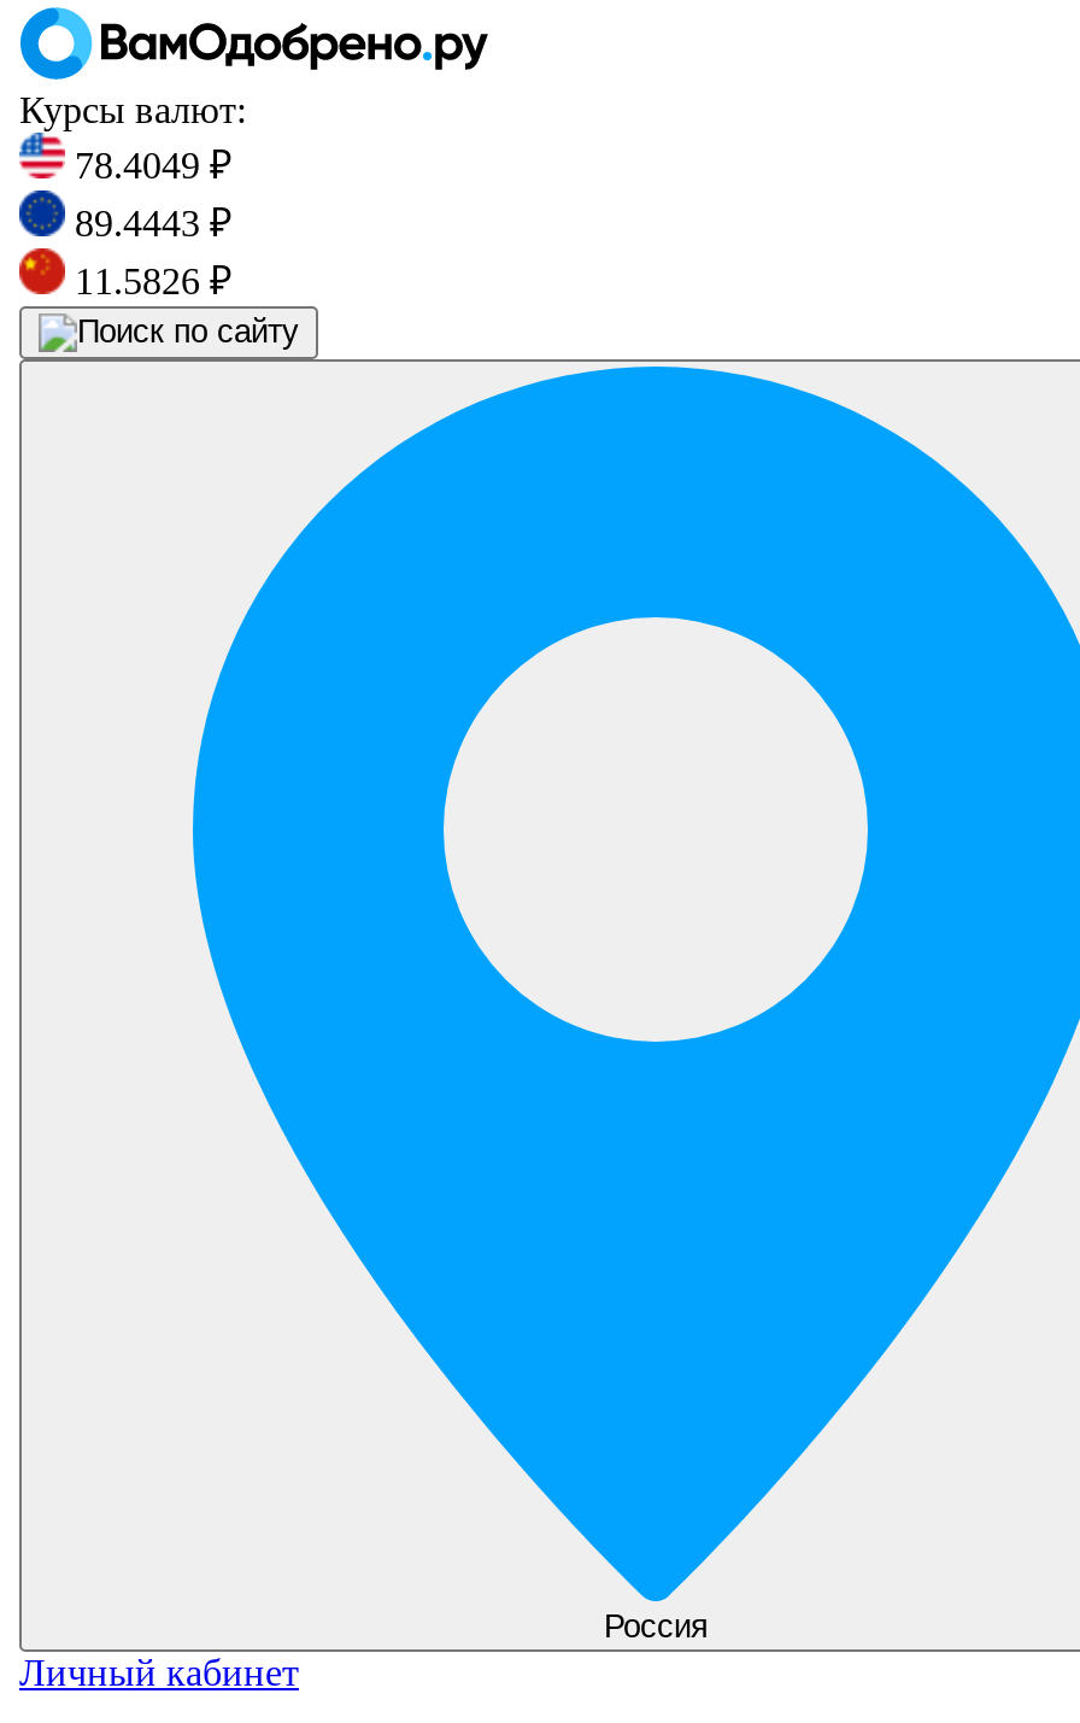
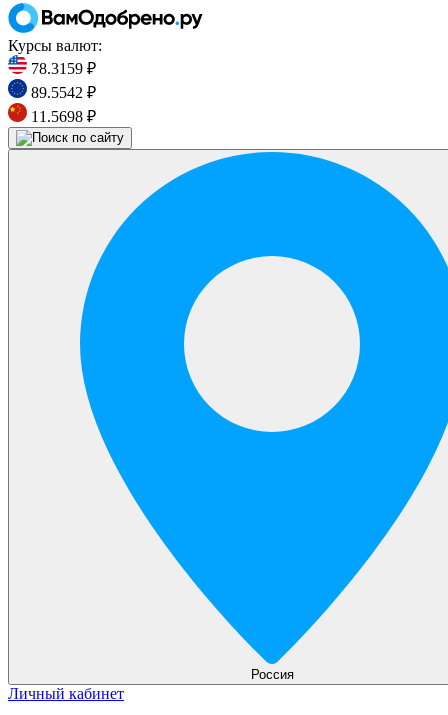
- 78.4049 ₽
+ 78.3159 ₽

- 89.4443 ₽
+ 89.5542 ₽

- 11.5826 ₽
+ 11.5698 ₽
